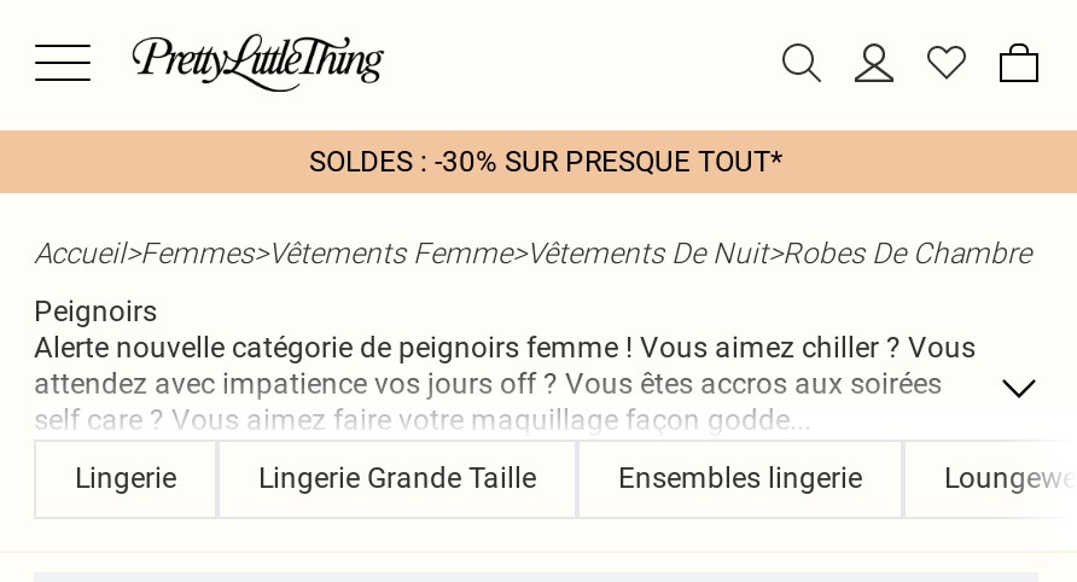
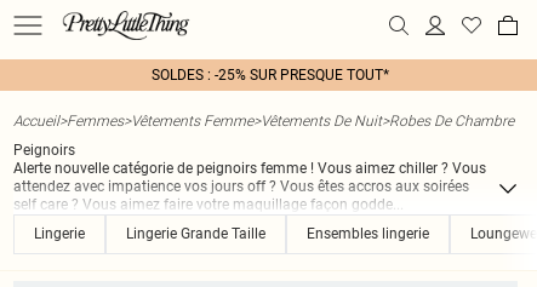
- SOLDES : -30% SUR PRESQUE TOUT*
+ SOLDES : -25% SUR PRESQUE TOUT*
